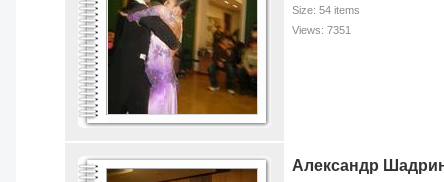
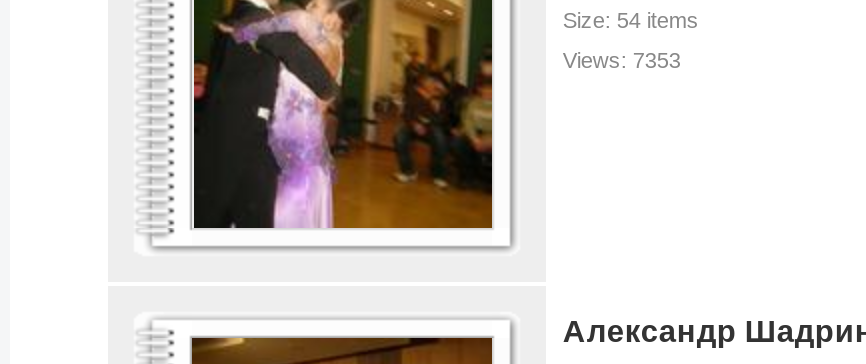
- Views: 7351
+ Views: 7353
